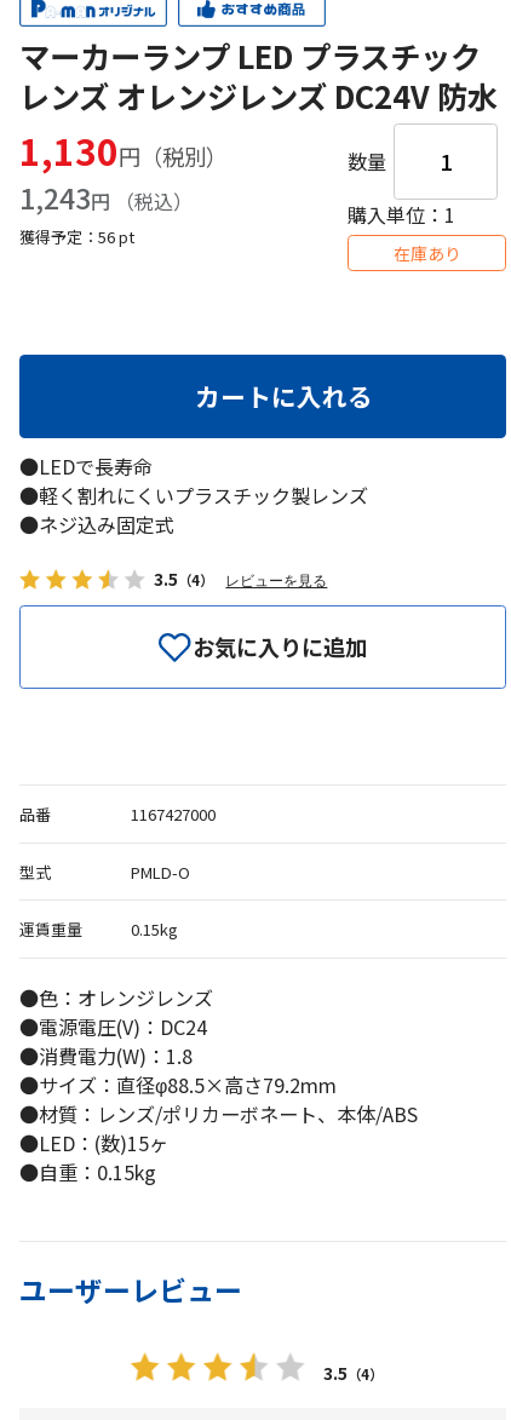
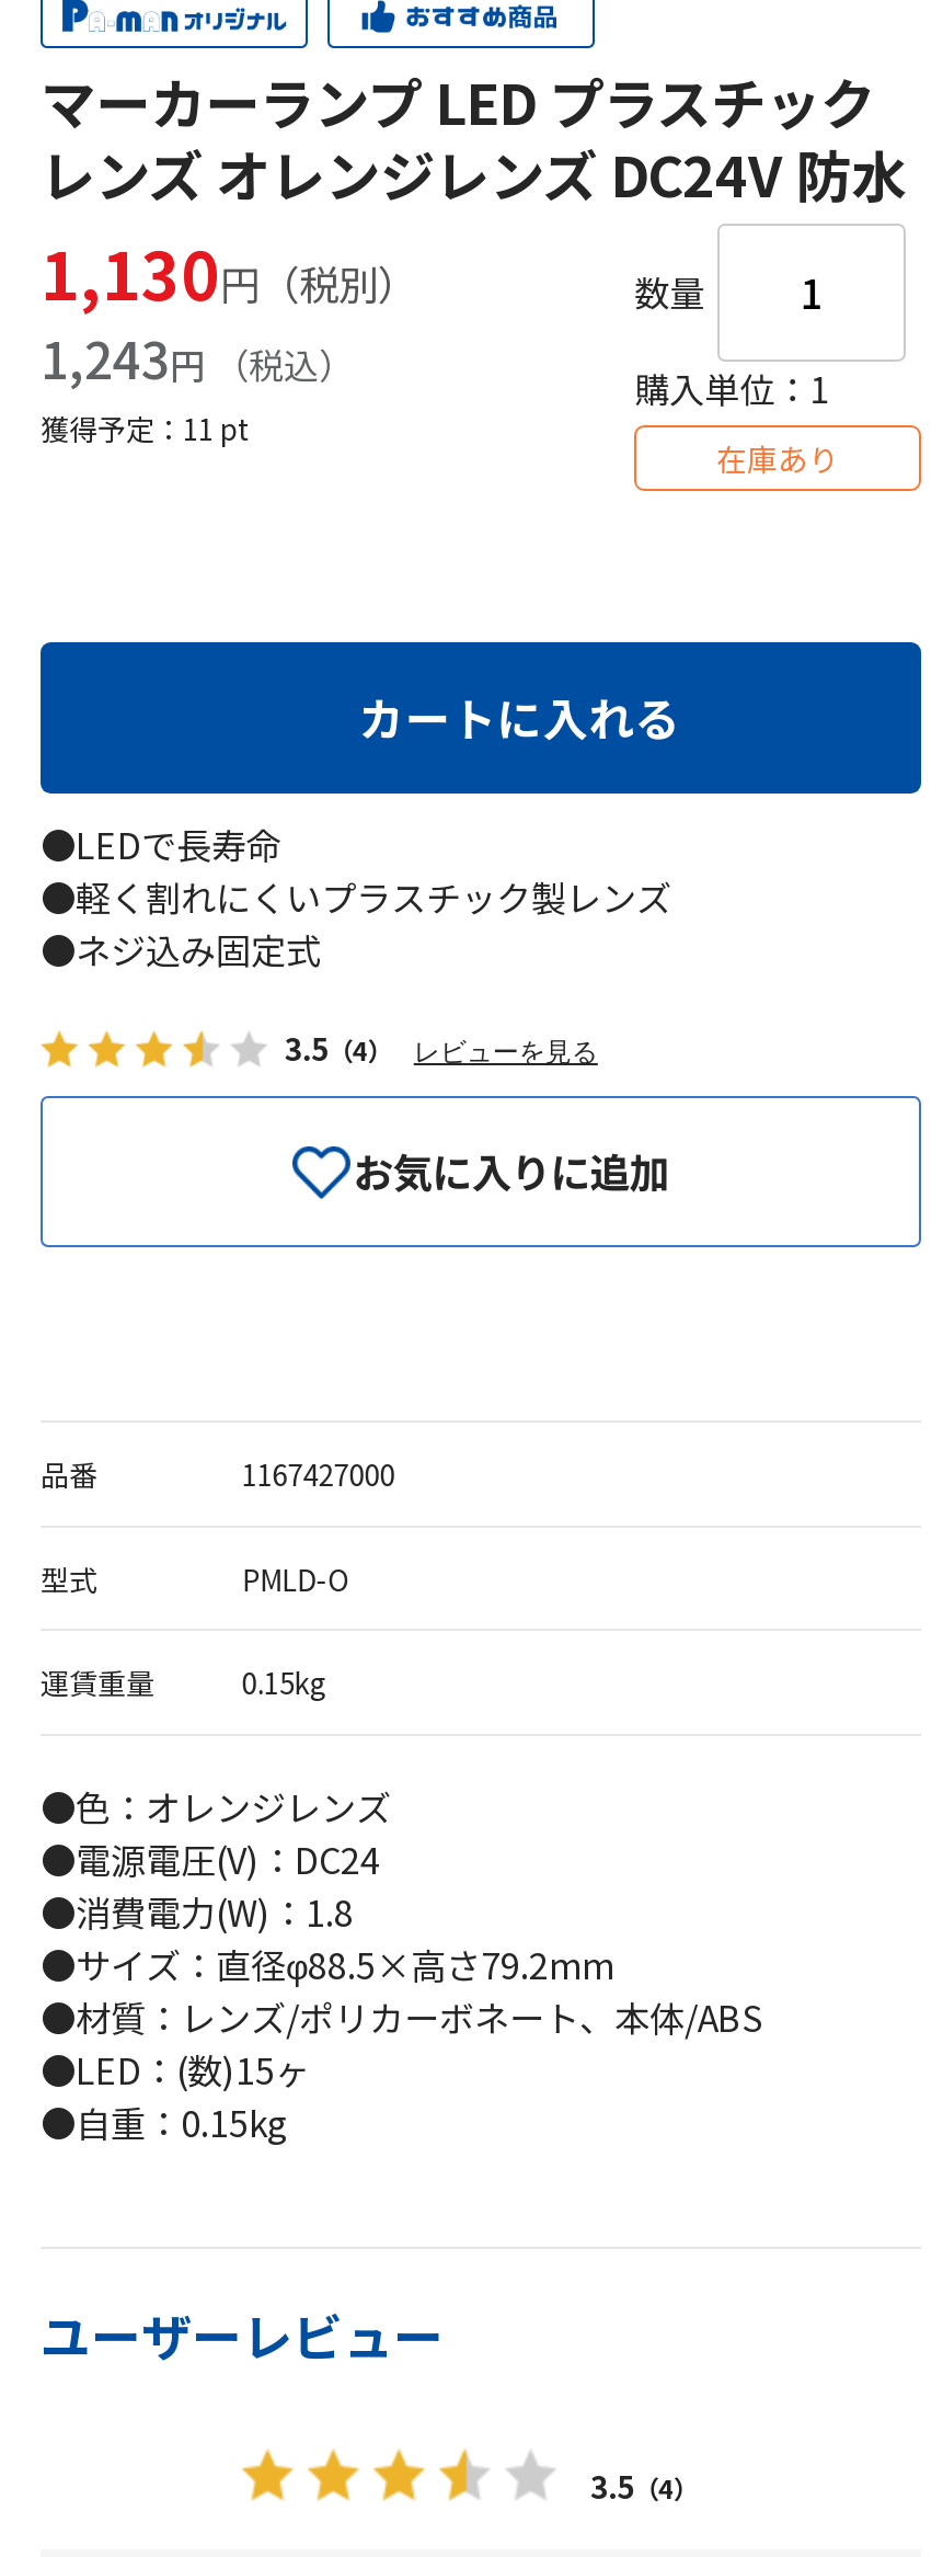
- 獲得予定：56 pt
+ 獲得予定：11 pt
